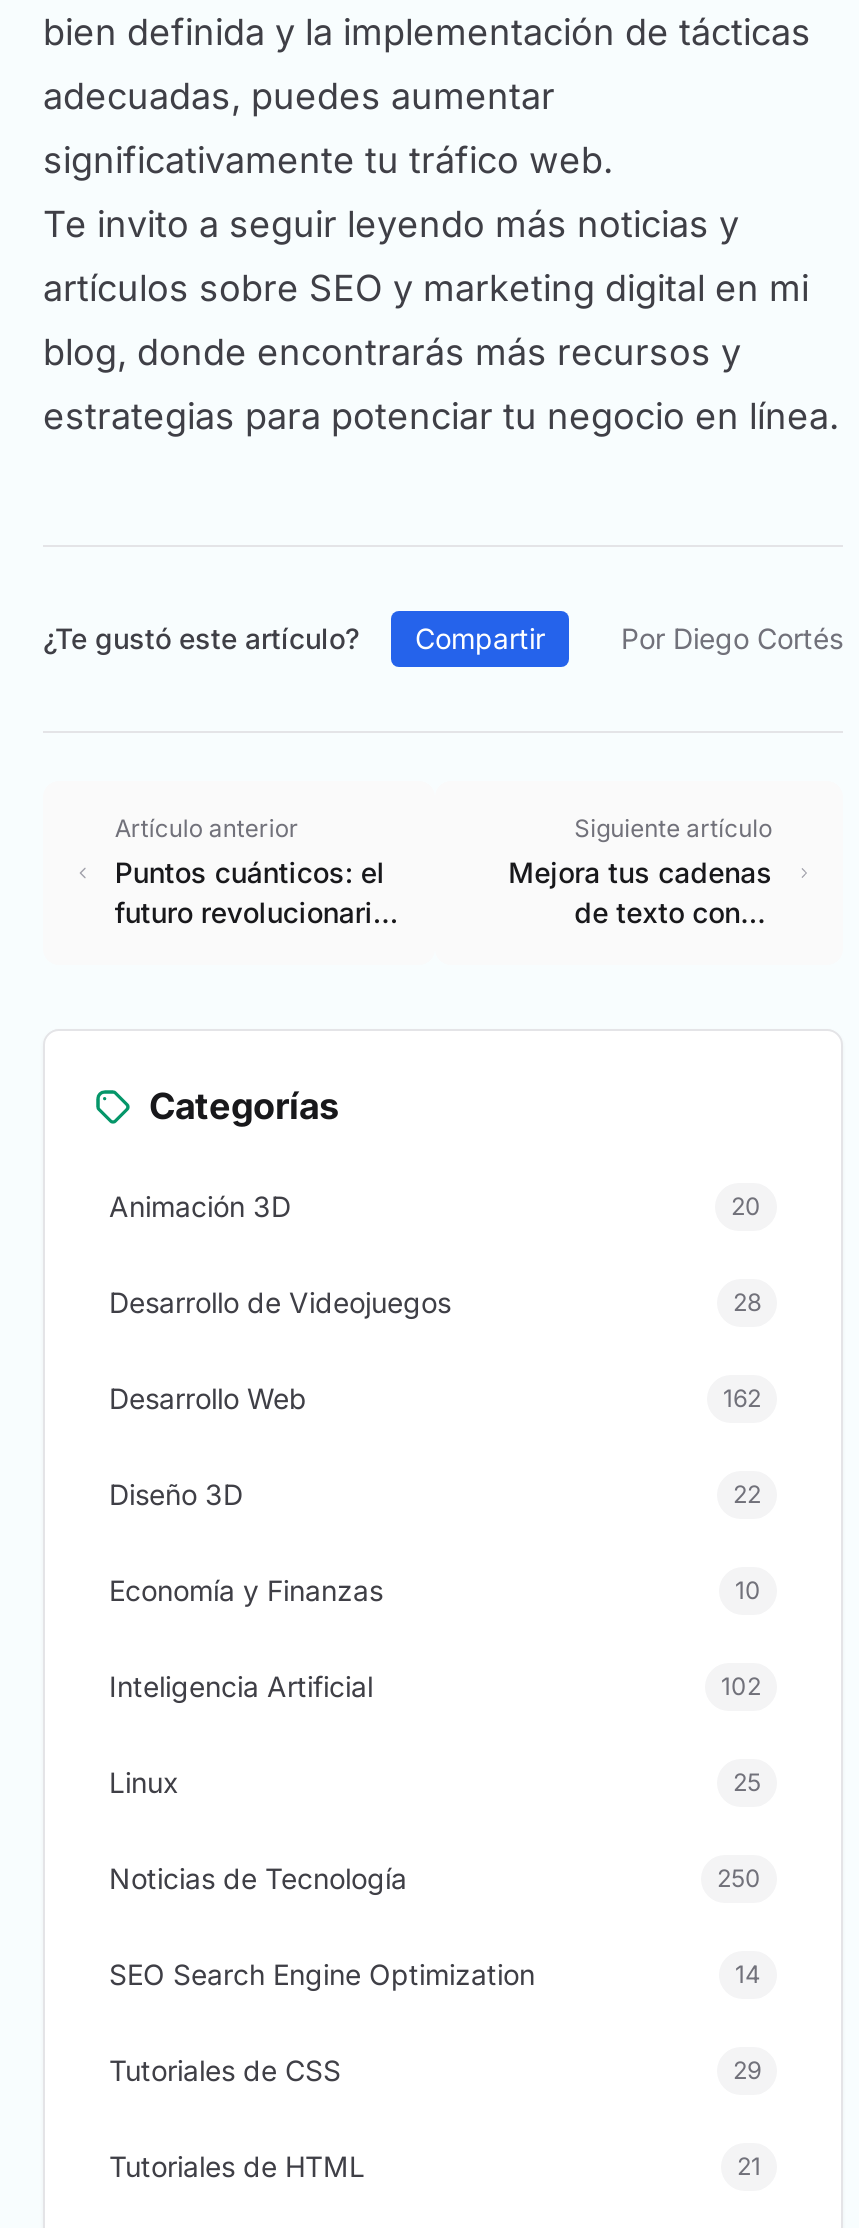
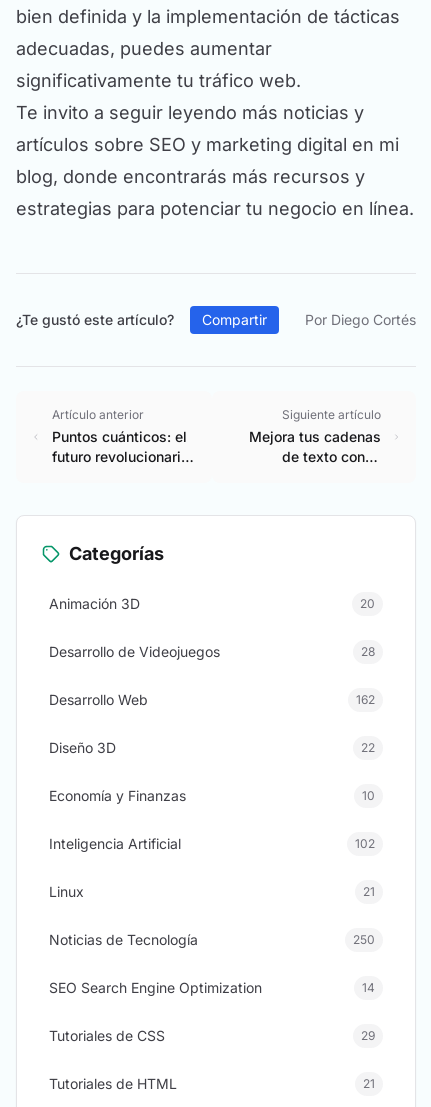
- 25
+ 21
